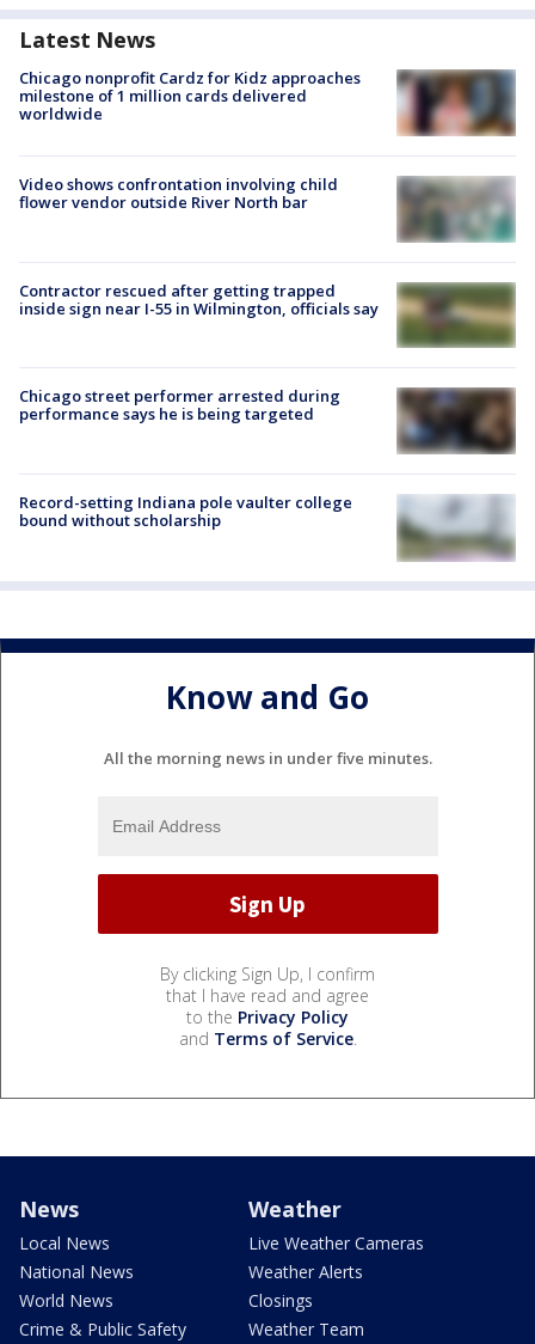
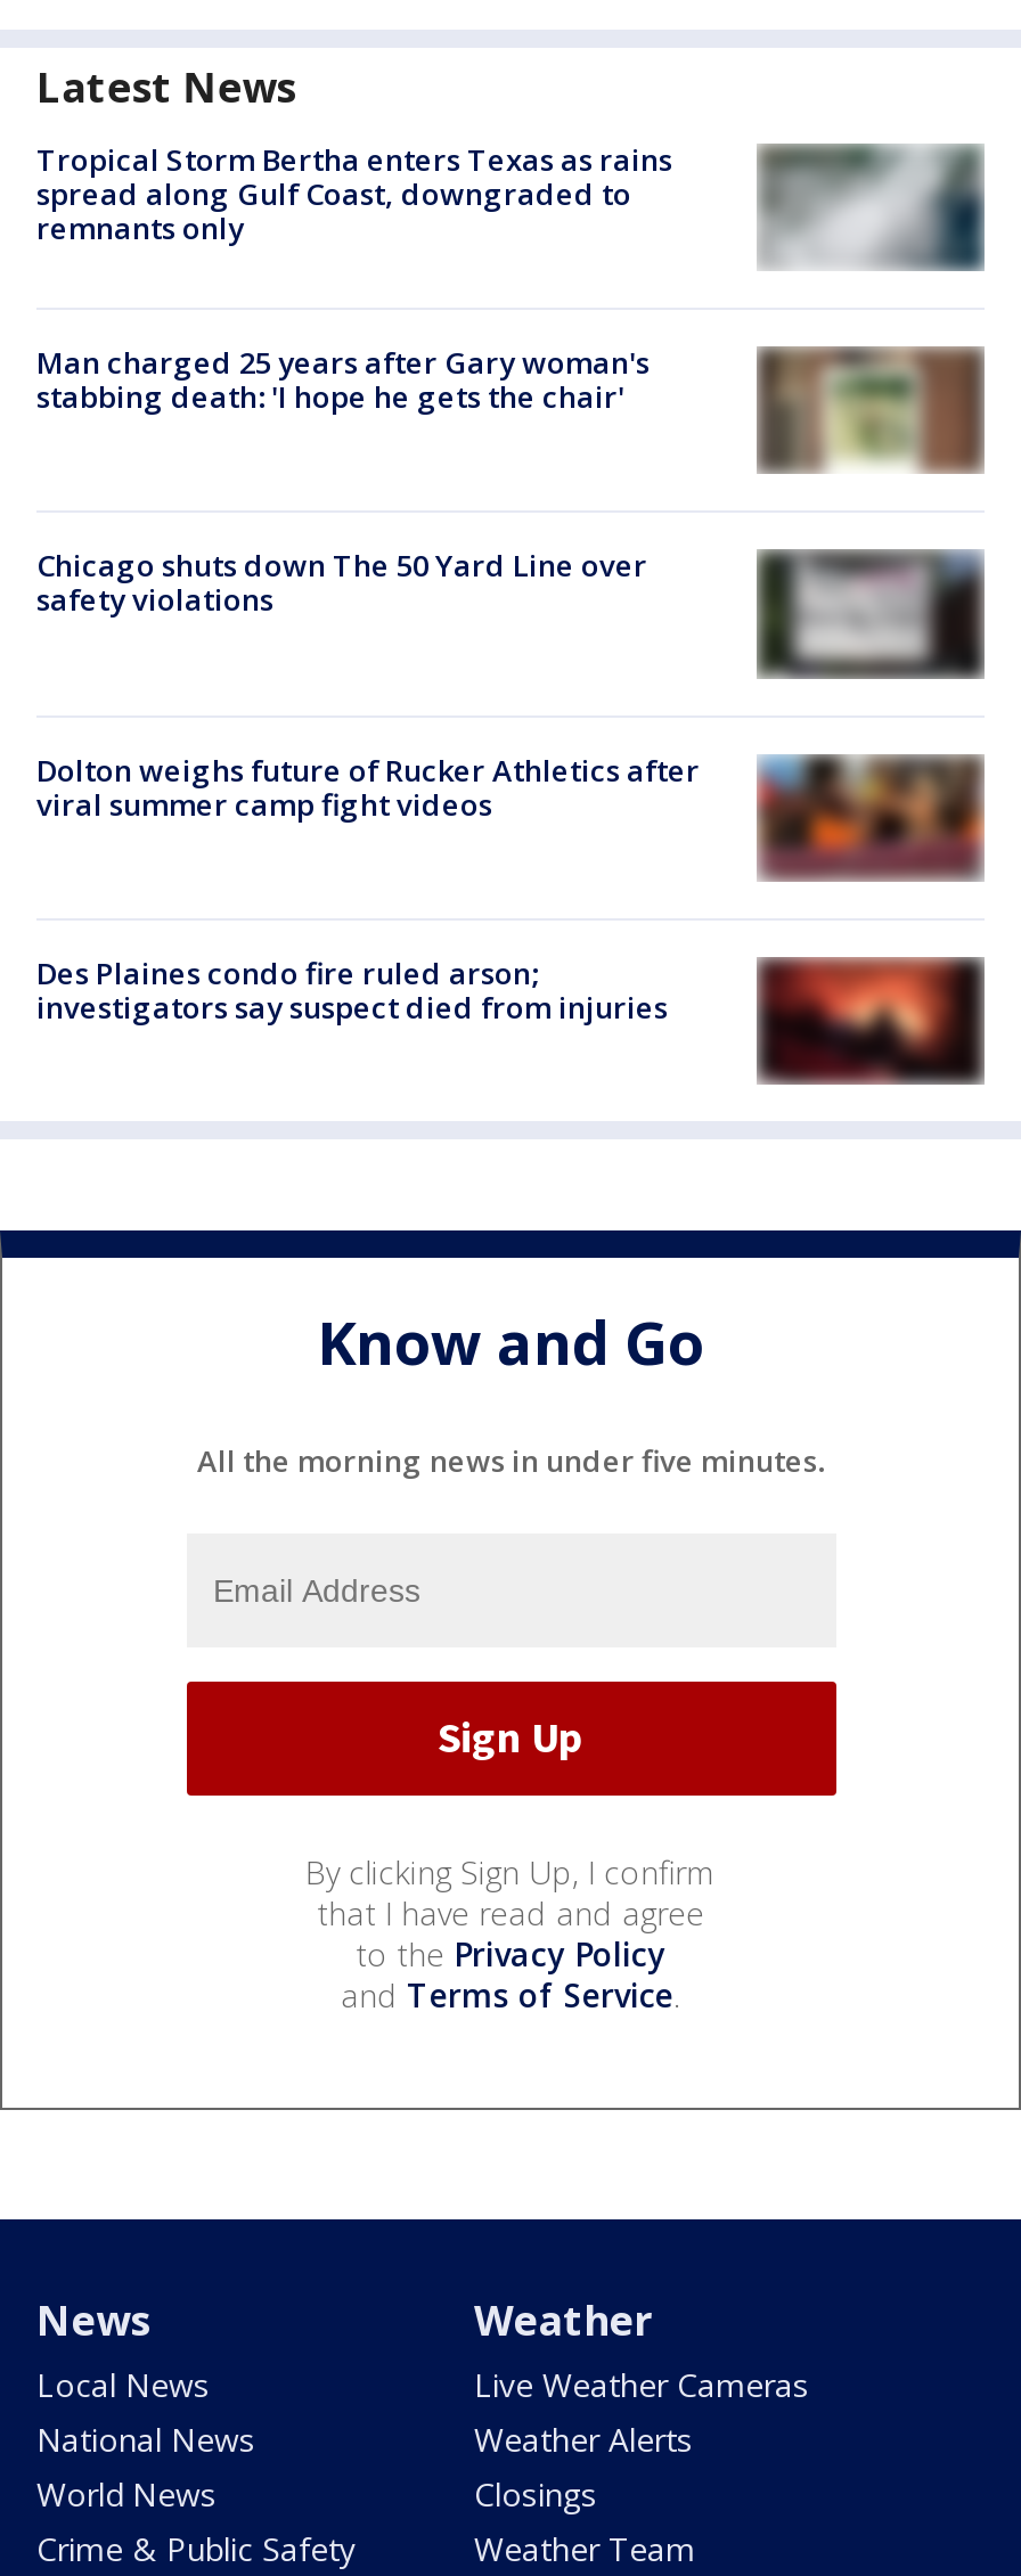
- [image]
- Chicago nonprofit Cardz for Kidz approaches
- milestone of 1 million cards delivered
- worldwide
+ [image]
+ Tropical Storm Bertha enters Texas as rains
+ spread along Gulf Coast, downgraded to
+ remnants only

- Video shows confrontation involving child
- flower vendor outside River North bar
+ Man charged 25 years after Gary woman's
+ stabbing death: 'I hope he gets the chair'

- [image]
+ [image]

- Contractor rescued after getting trapped
- inside sign near I-55 in Wilmington, officials say
+ Chicago shuts down The 50 Yard Line over
+ safety violations

- [image]
+ [image]

- Chicago street performer arrested during
- performance says he is being targeted
+ Dolton weighs future of Rucker Athletics after
+ viral summer camp fight videos

- [image]
+ [image]

- [image]
- Record-setting Indiana pole vaulter college
- bound without scholarship
+ [image]
+ Des Plaines condo fire ruled arson;
+ investigators say suspect died from injuries
